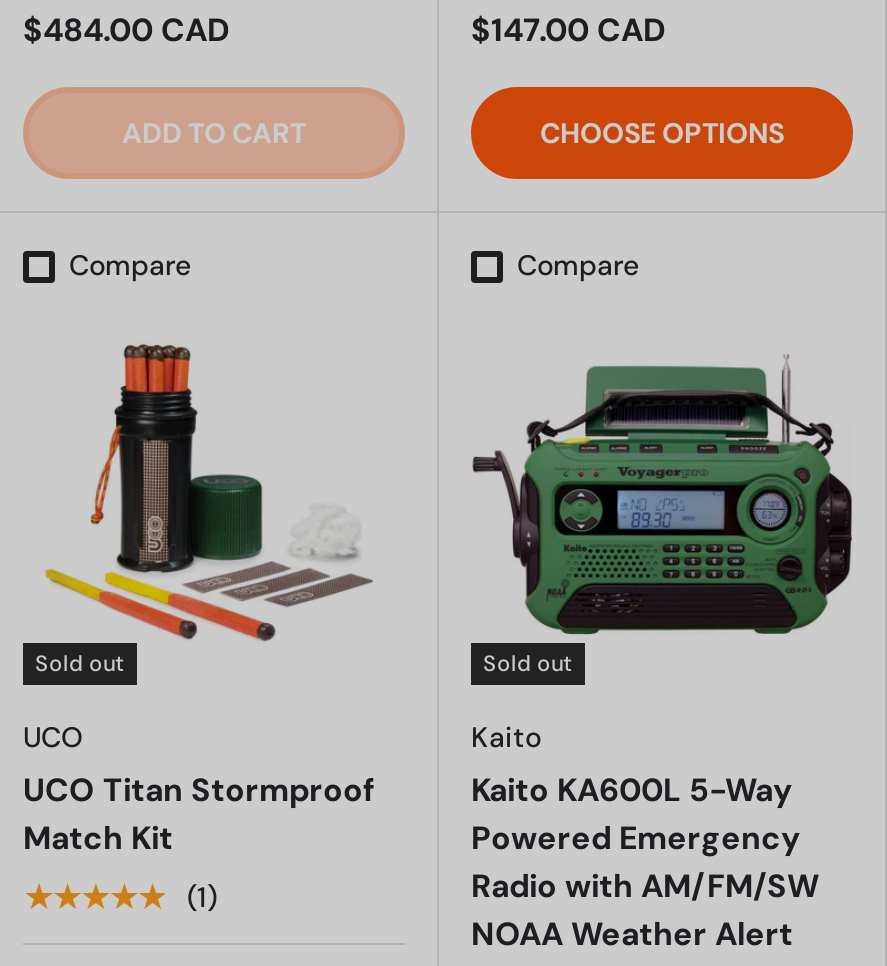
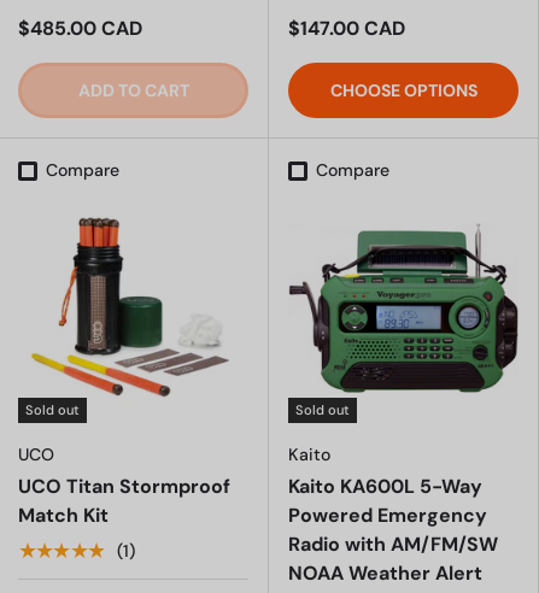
- $484.00 CAD
+ $485.00 CAD
